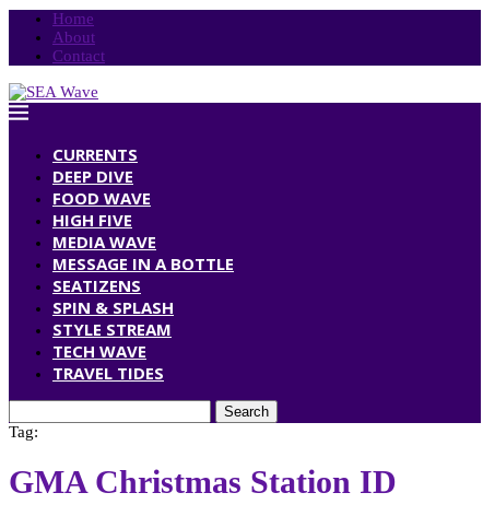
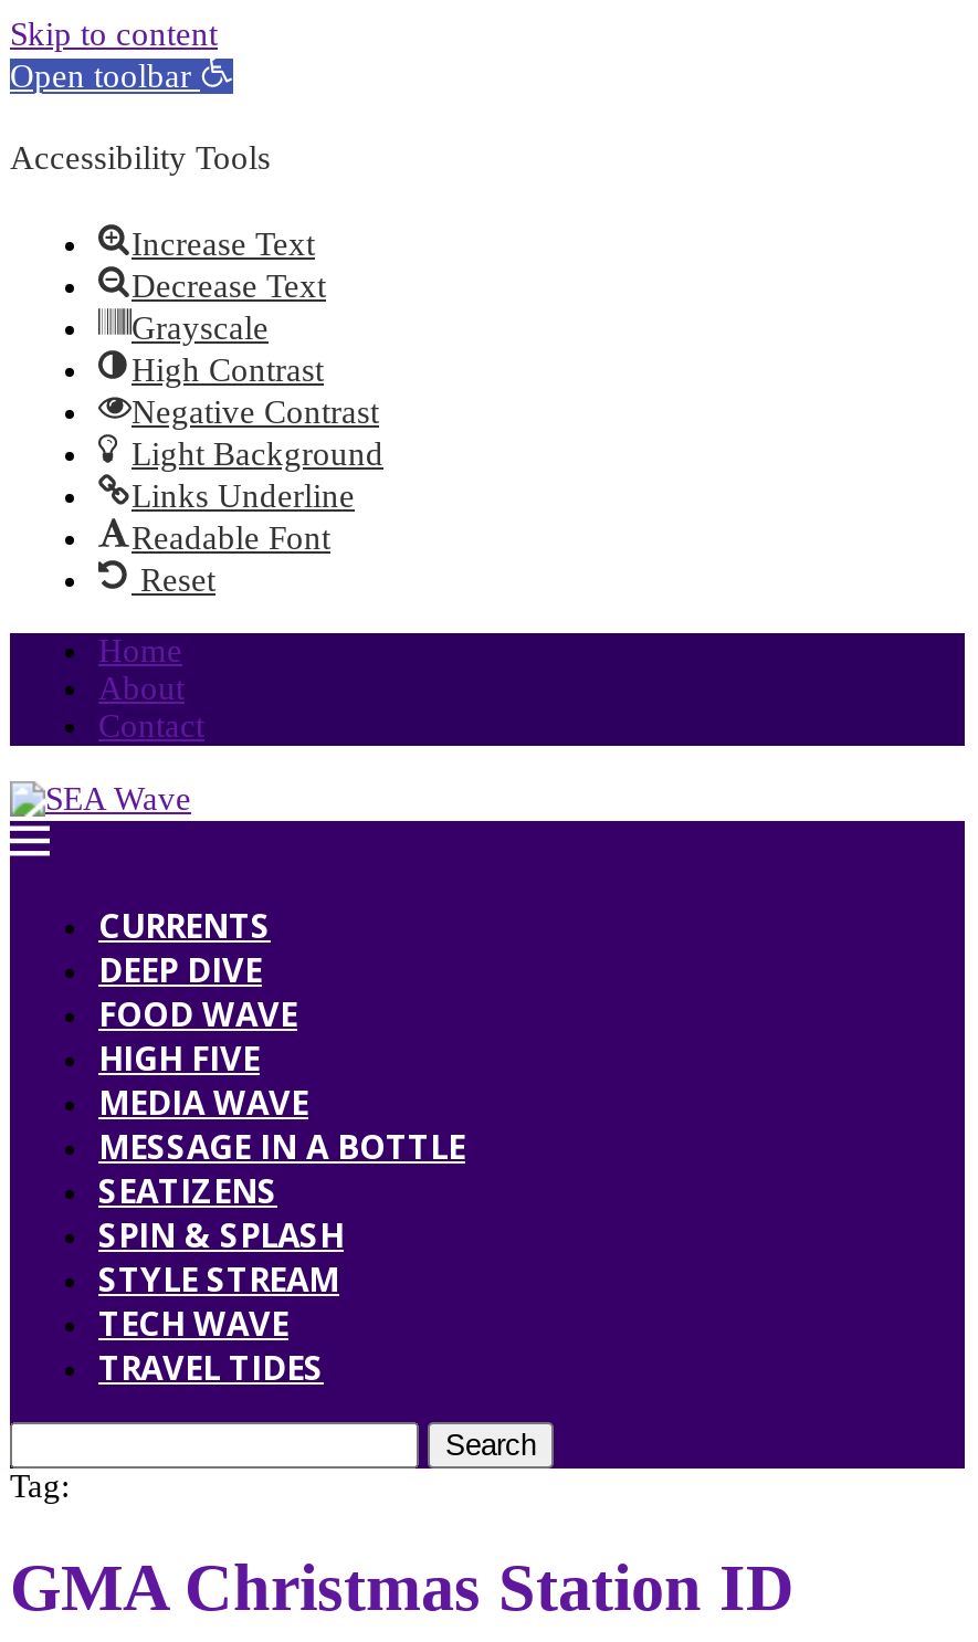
+ Skip to content
+ Open toolbar
+ Accessibility Tools
+ Increase Text
+ Decrease Text
+ Grayscale
+ High Contrast
+ Negative Contrast
+ Light Background
+ Links Underline
+ Readable Font
+ Reset
